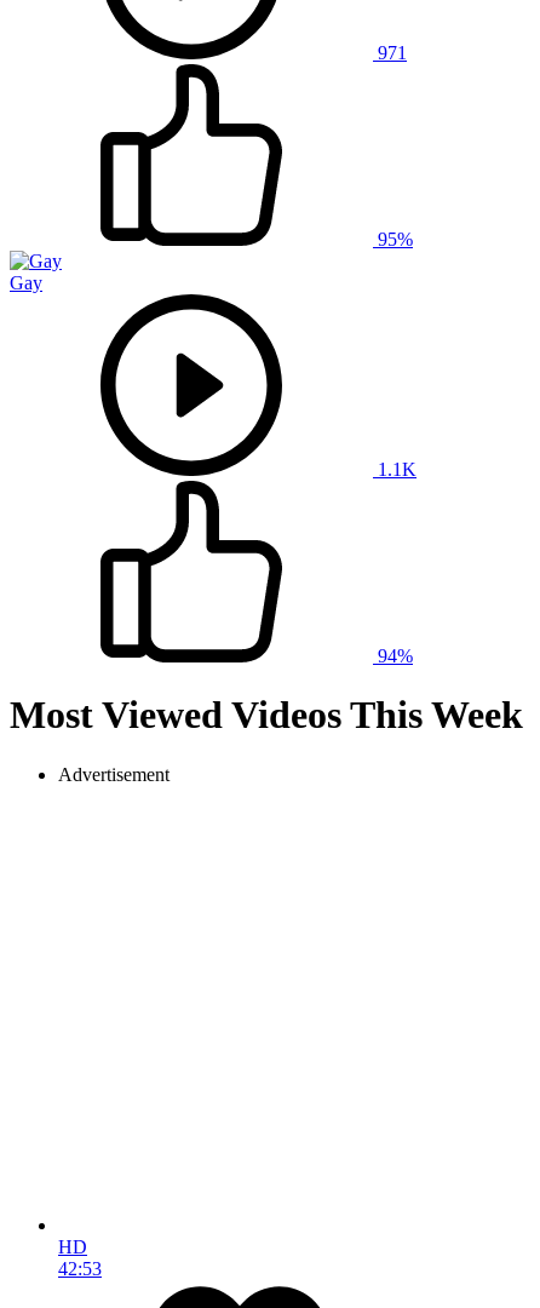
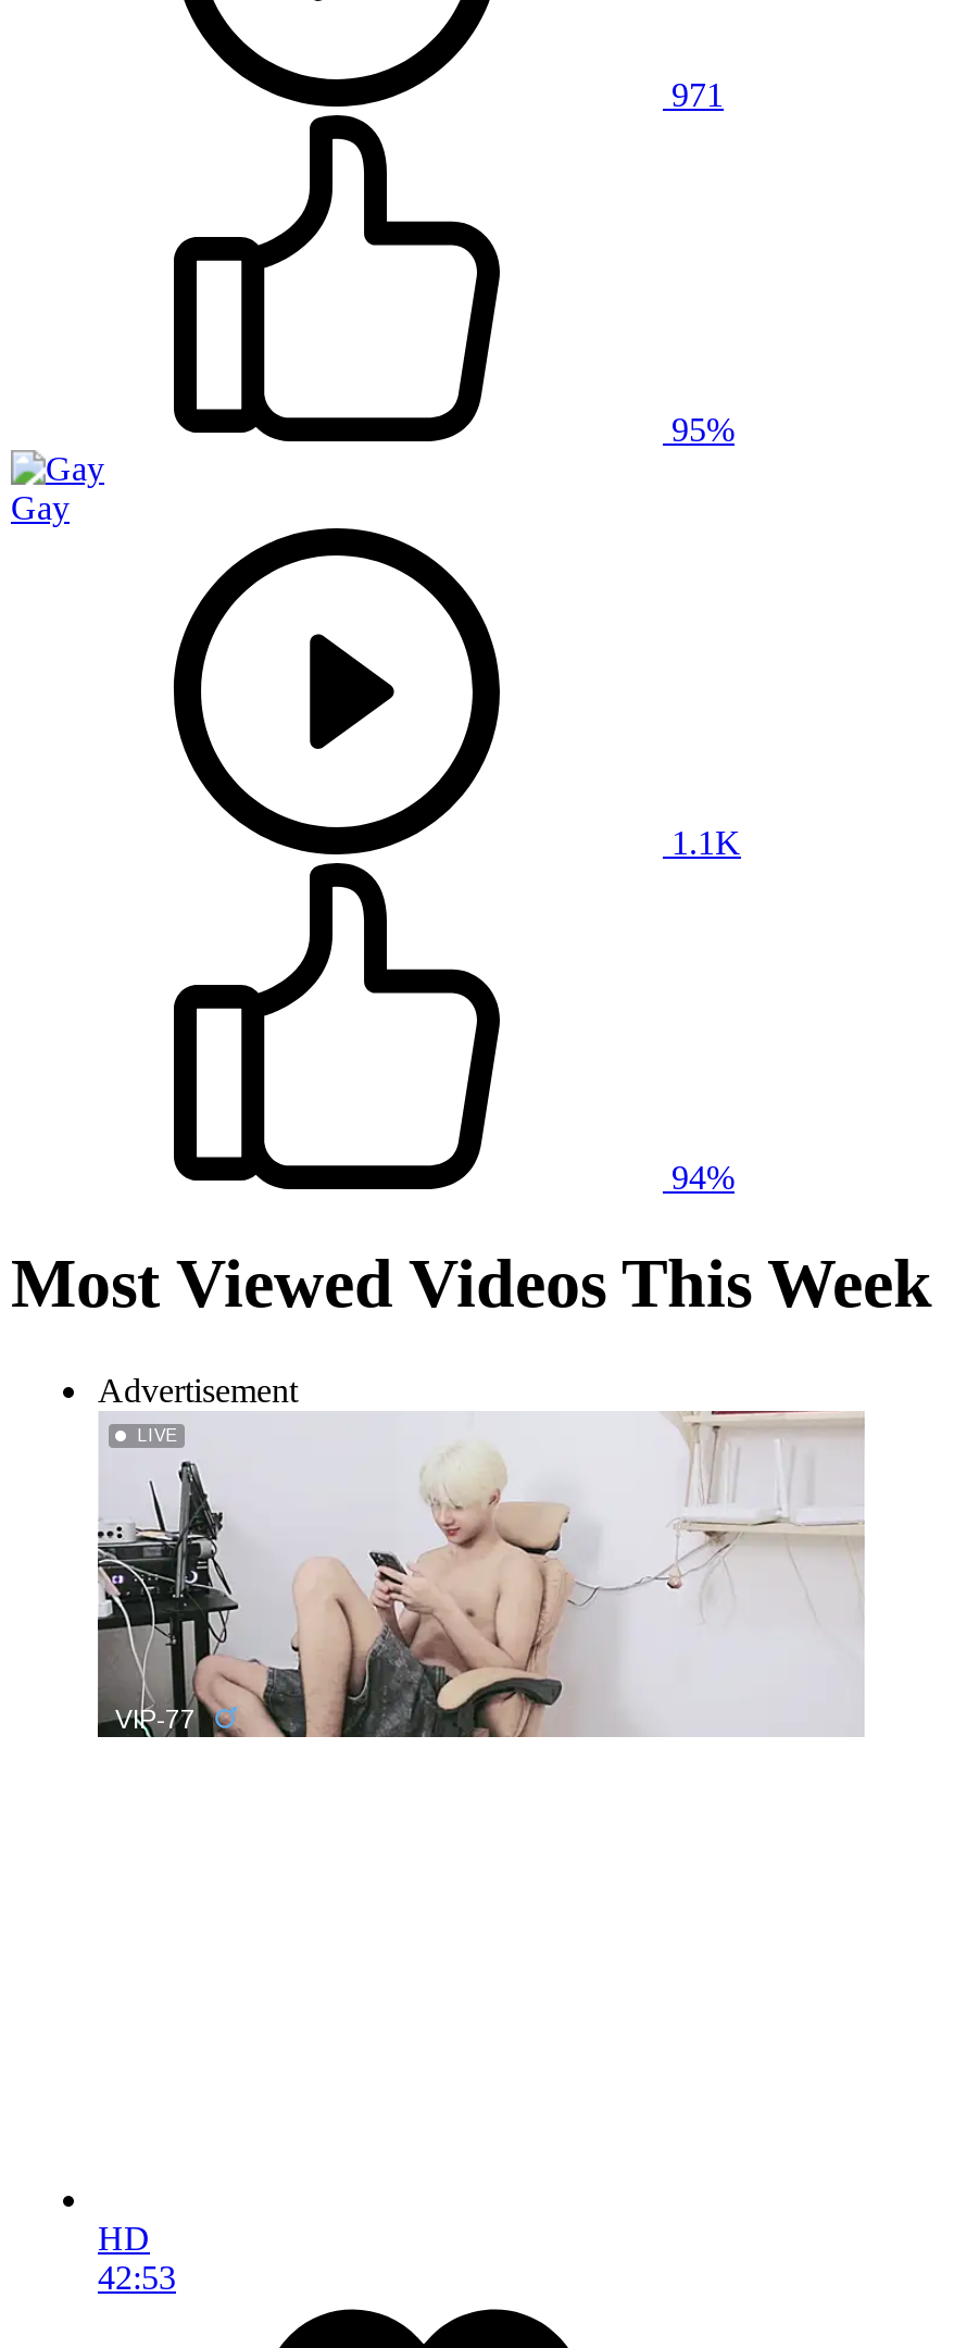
+ [image]
